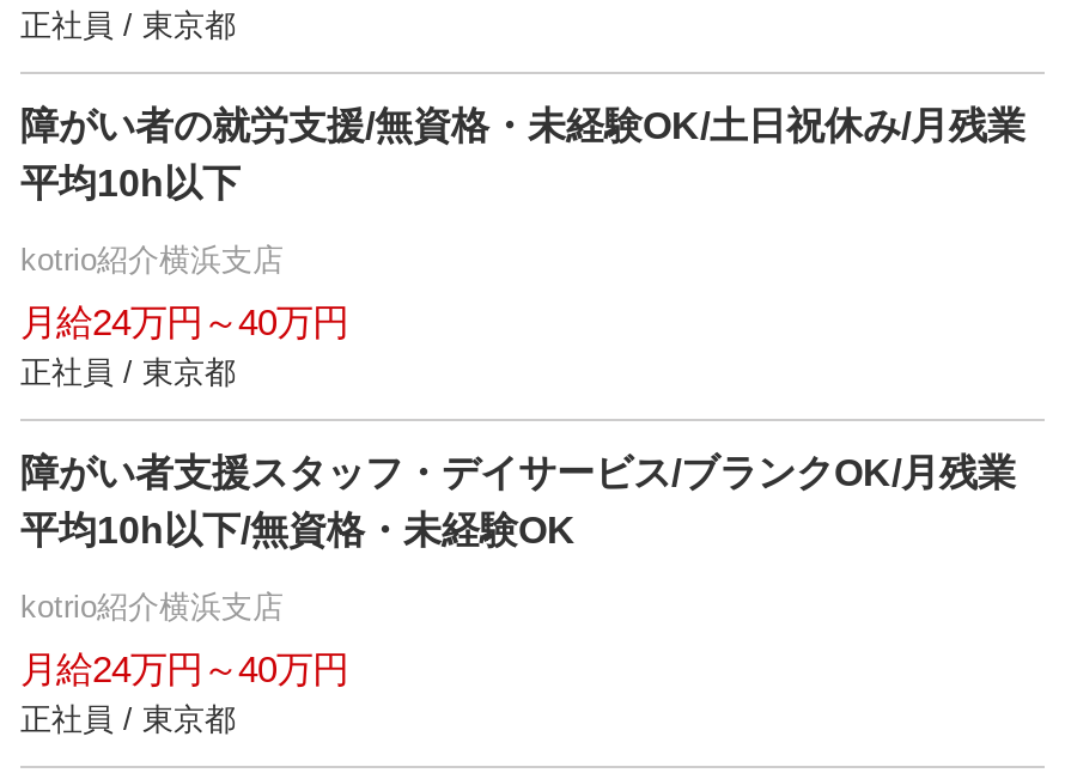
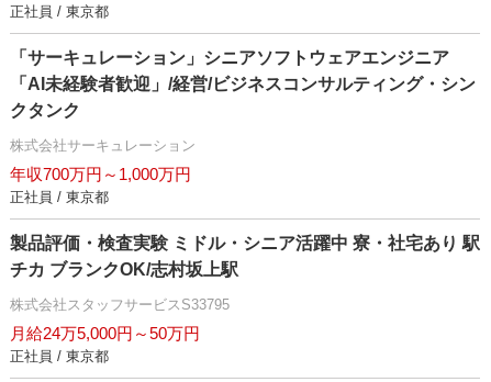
- 障がい者の就労支援/無資格・未経験OK/土日祝休み/月残業
- 平均10h以下
+ 「サーキュレーション」シニアソフトウェアエンジニア
+ 「AI未経験者歓迎」/経営/ビジネスコンサルティング・シン
+ クタンク

- kotrio紹介横浜支店
+ 株式会社サーキュレーション

- 月給24万円～40万円
+ 年収700万円～1,000万円

- 障がい者支援スタッフ・デイサービス/ブランクOK/月残業
- 平均10h以下/無資格・未経験OK
+ 製品評価・検査実験 ミドル・シニア活躍中 寮・社宅あり 駅
+ チカ ブランクOK/志村坂上駅

- kotrio紹介横浜支店
+ 株式会社スタッフサービスS33795

- 月給24万円～40万円
+ 月給24万5,000円～50万円
